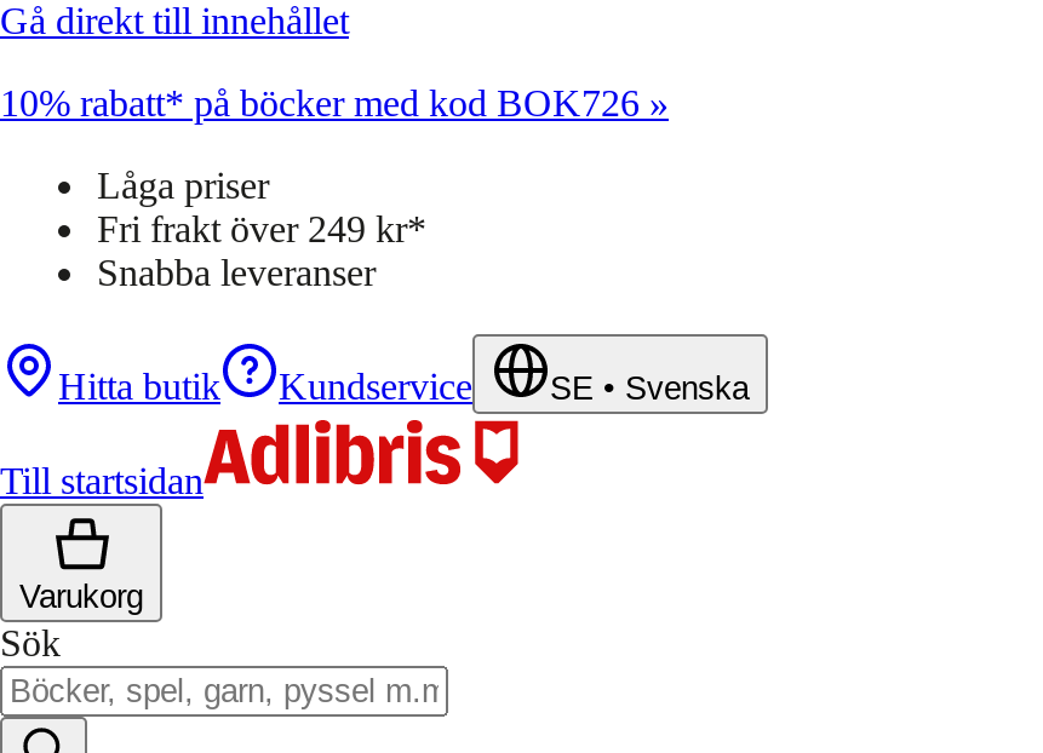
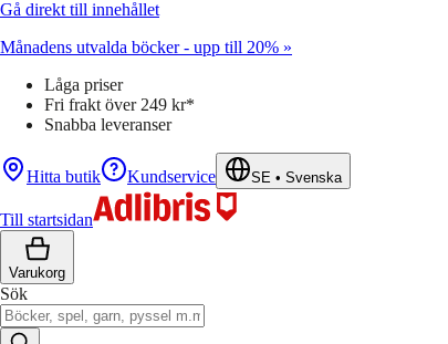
- 10% rabatt* på böcker med kod BOK726 »
+ Månadens utvalda böcker - upp till 20% »
